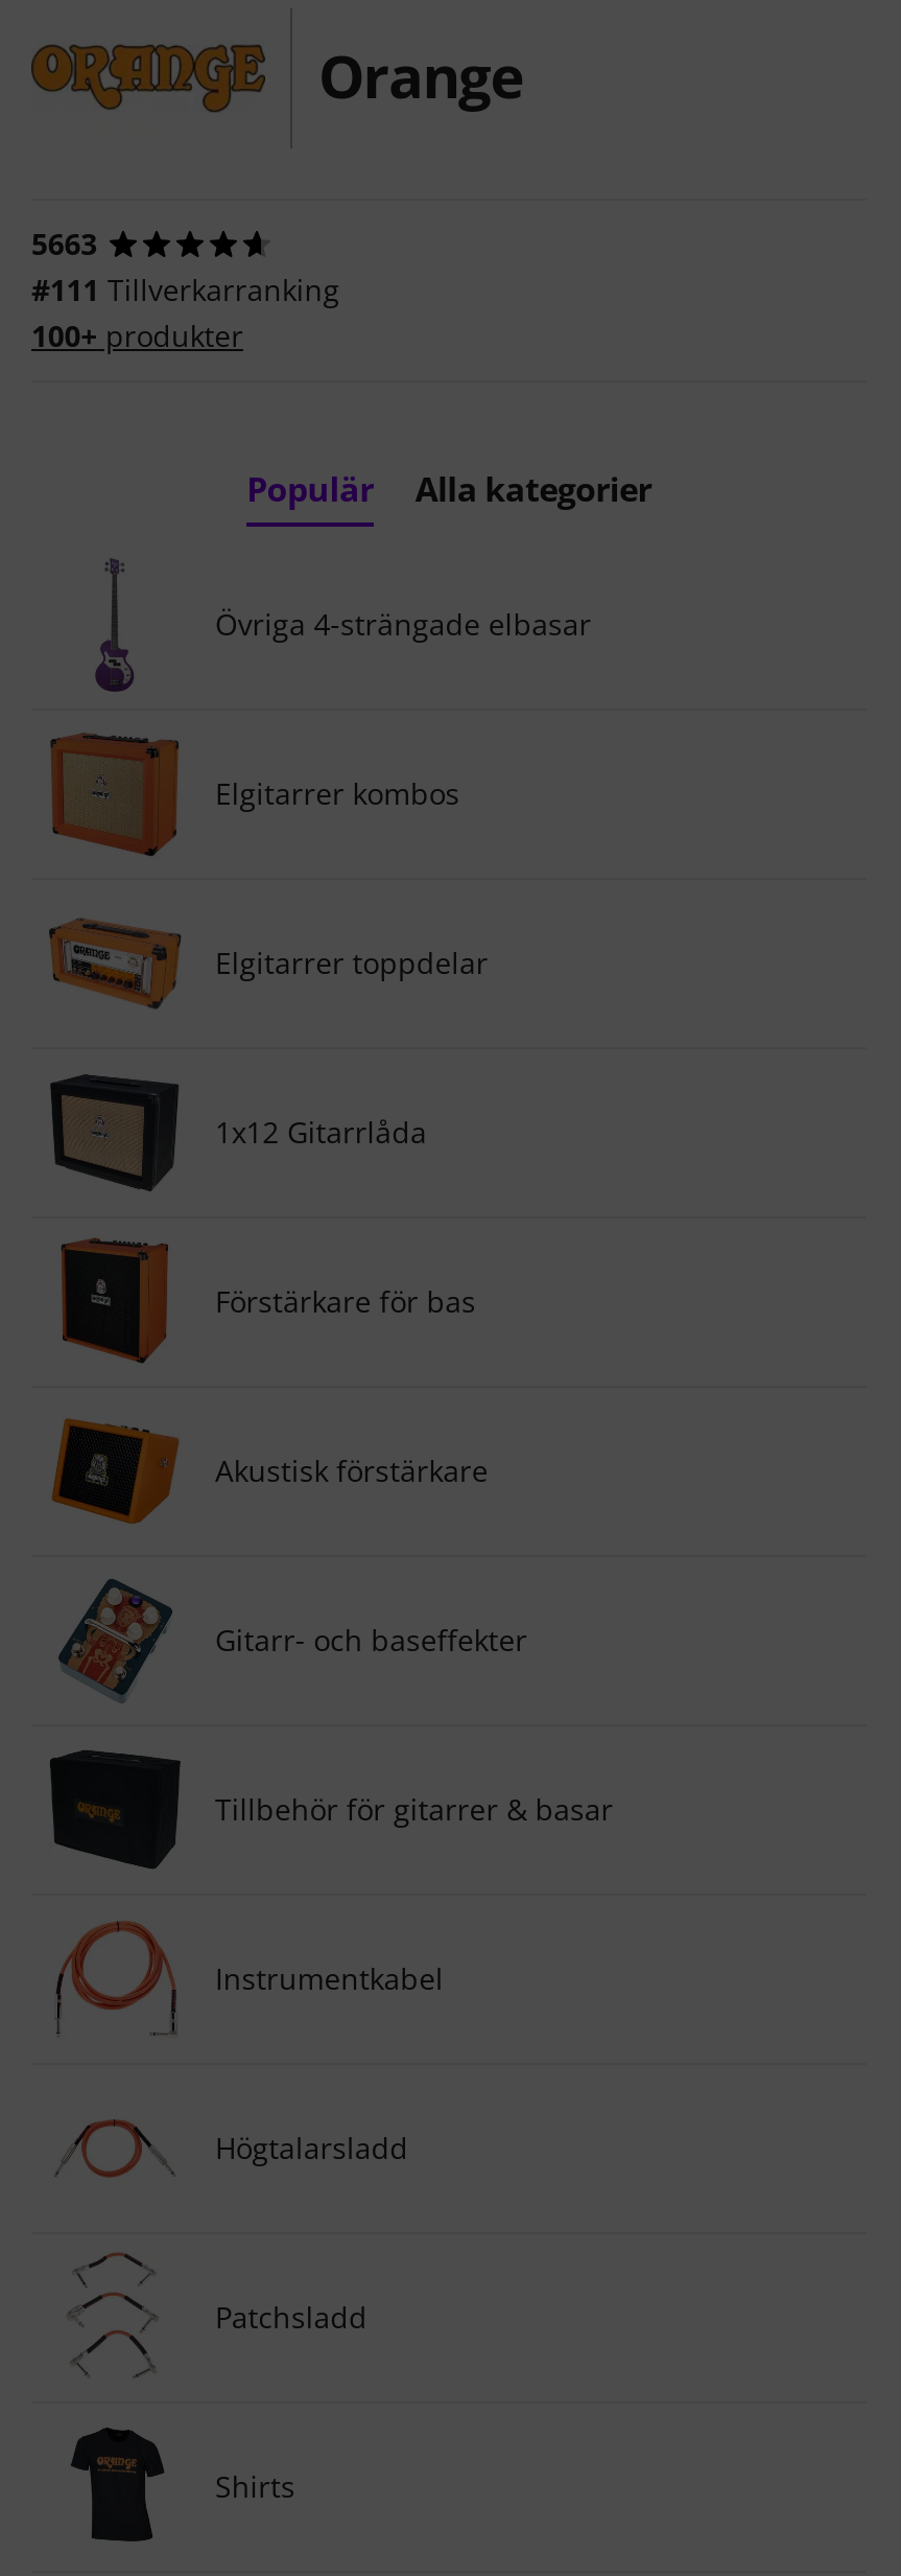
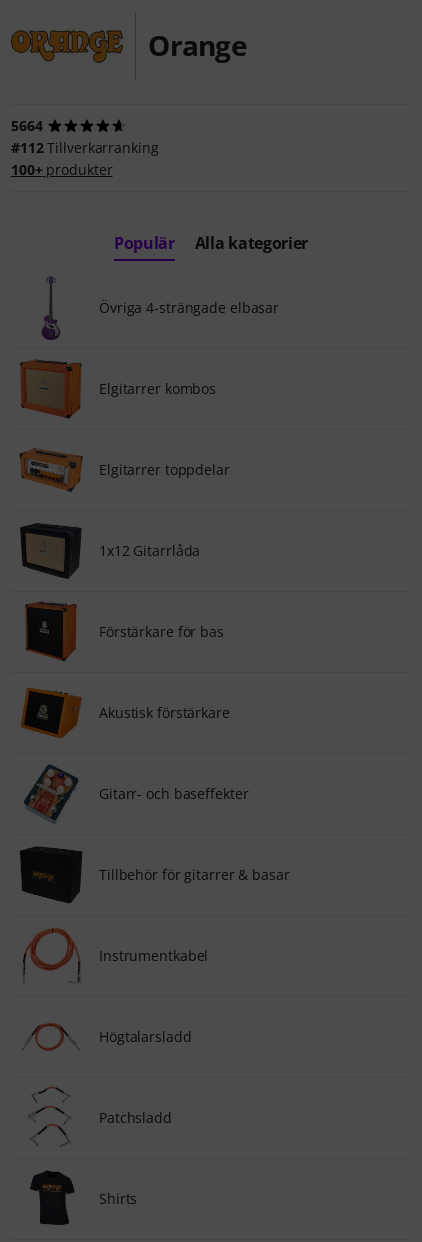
- 5663
+ 5664

- #111 Tillverkarranking
+ #112 Tillverkarranking
